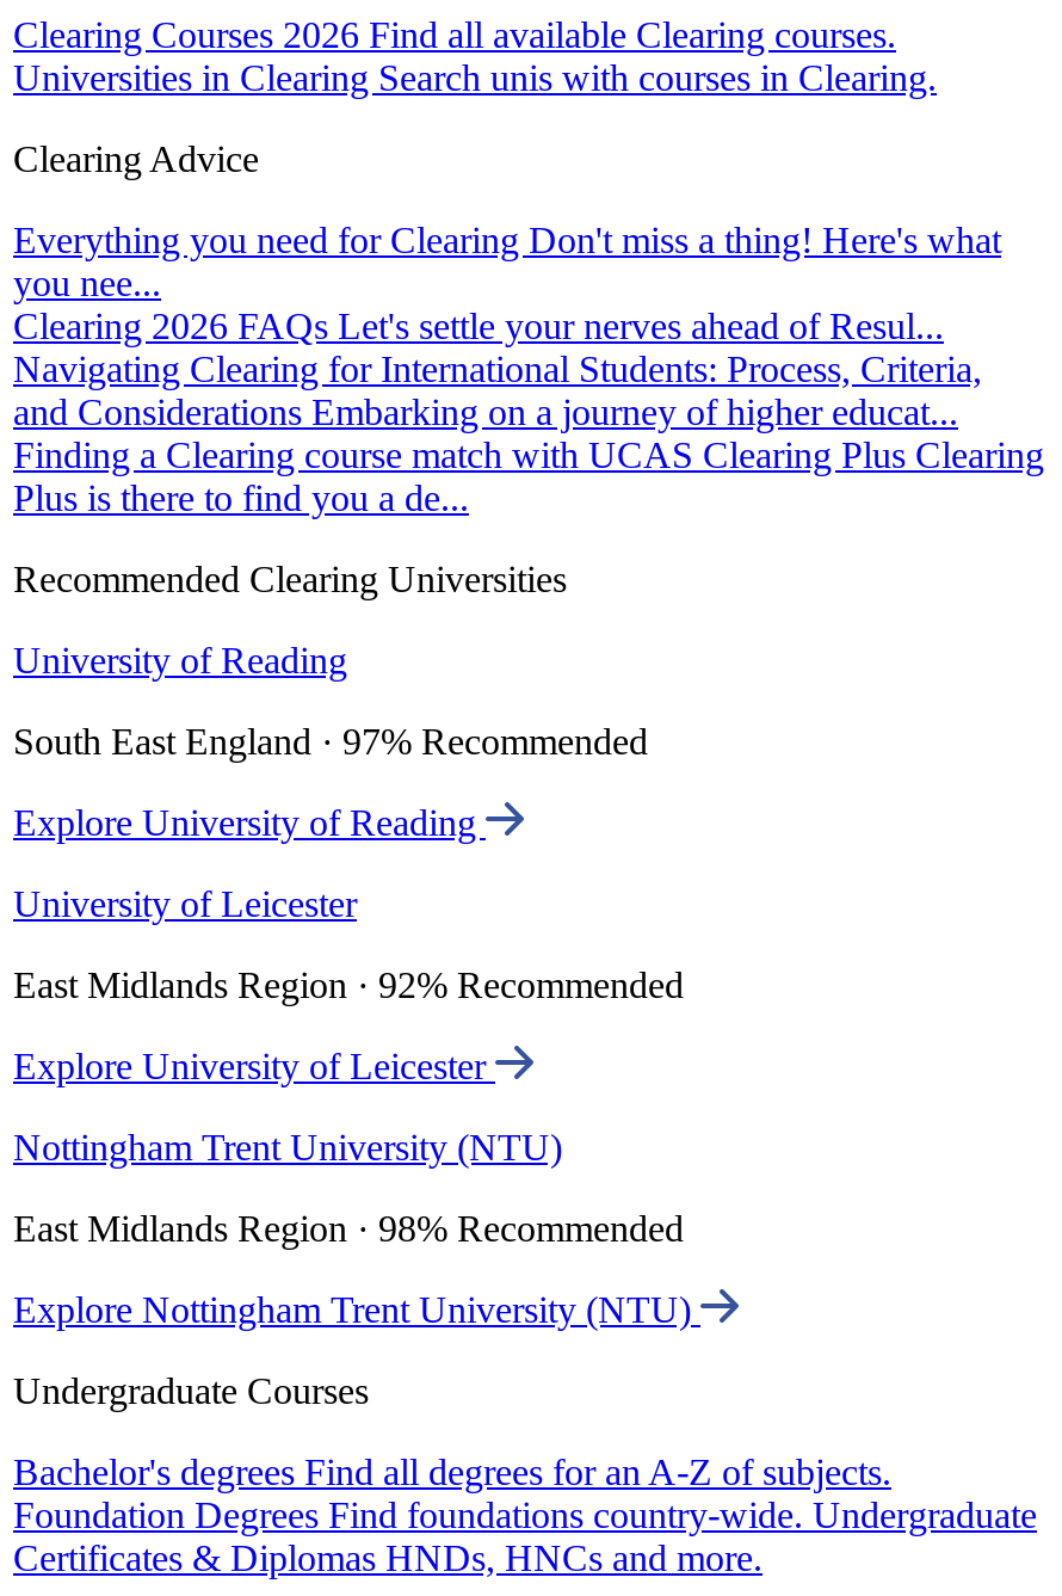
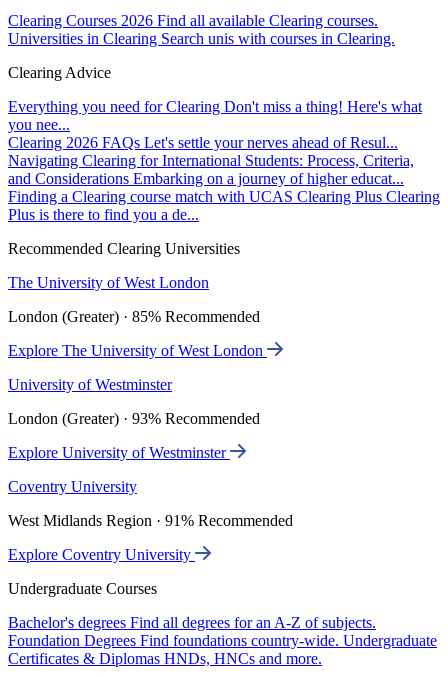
- University of Reading
+ The University of West London

- South East England · 97% Recommended
+ London (Greater) · 85% Recommended

- Explore University of Reading
+ Explore The University of West London

- University of Leicester
+ University of Westminster

- East Midlands Region · 92% Recommended
+ London (Greater) · 93% Recommended

- Explore University of Leicester
+ Explore University of Westminster

- Nottingham Trent University (NTU)
+ Coventry University

- East Midlands Region · 98% Recommended
+ West Midlands Region · 91% Recommended

- Explore Nottingham Trent University (NTU)
+ Explore Coventry University
